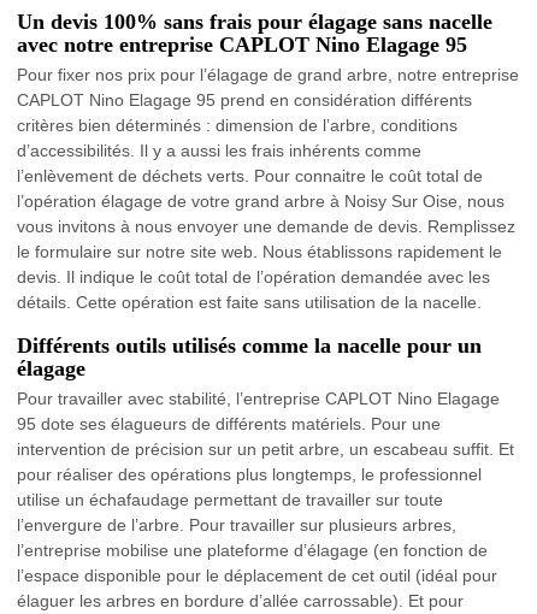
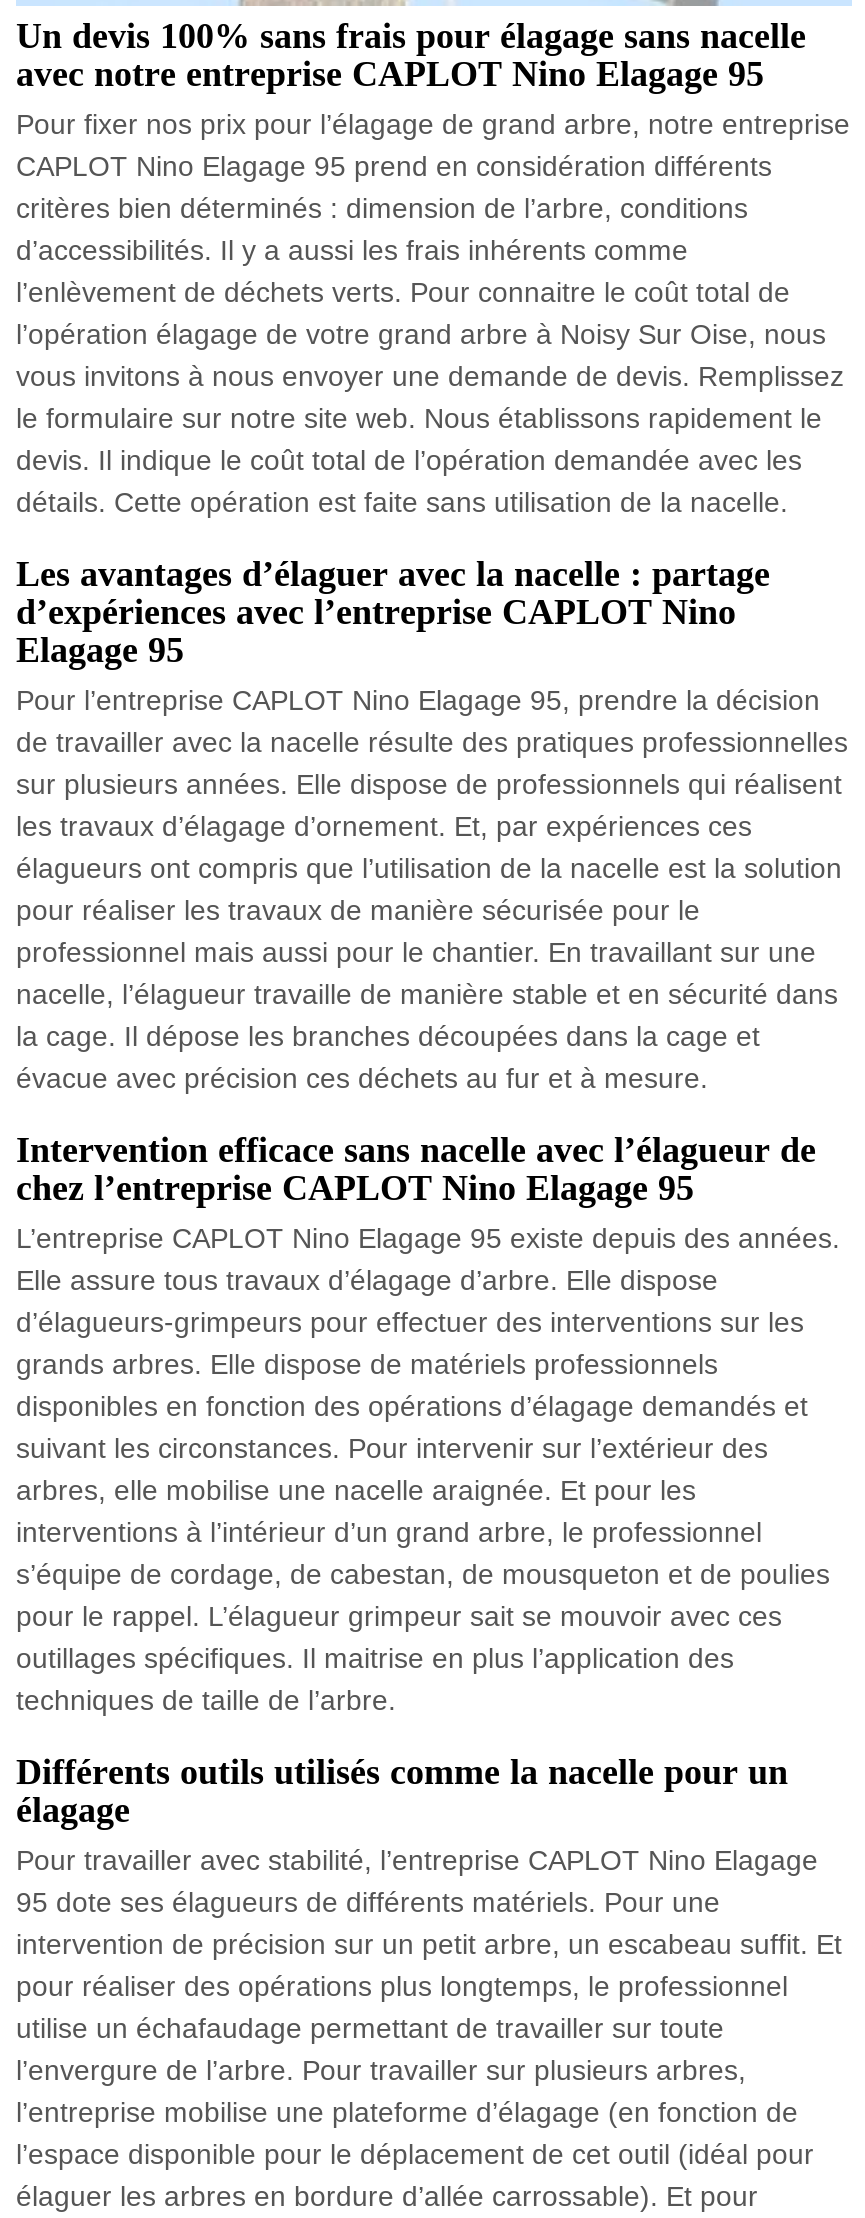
+ Les avantages d’élaguer avec la nacelle : partage
+ d’expériences avec l’entreprise CAPLOT Nino
+ Elagage 95
+ Pour l’entreprise CAPLOT Nino Elagage 95, prendre la décision
+ de travailler avec la nacelle résulte des pratiques professionnelles
+ sur plusieurs années. Elle dispose de professionnels qui réalisent
+ les travaux d’élagage d’ornement. Et, par expériences ces
+ élagueurs ont compris que l’utilisation de la nacelle est la solution
+ pour réaliser les travaux de manière sécurisée pour le
+ professionnel mais aussi pour le chantier. En travaillant sur une
+ nacelle, l’élagueur travaille de manière stable et en sécurité dans
+ la cage. Il dépose les branches découpées dans la cage et
+ évacue avec précision ces déchets au fur et à mesure.
+ Intervention efficace sans nacelle avec l’élagueur de
+ chez l’entreprise CAPLOT Nino Elagage 95
+ L’entreprise CAPLOT Nino Elagage 95 existe depuis des années.
+ Elle assure tous travaux d’élagage d’arbre. Elle dispose
+ d’élagueurs-grimpeurs pour effectuer des interventions sur les
+ grands arbres. Elle dispose de matériels professionnels
+ disponibles en fonction des opérations d’élagage demandés et
+ suivant les circonstances. Pour intervenir sur l’extérieur des
+ arbres, elle mobilise une nacelle araignée. Et pour les
+ interventions à l’intérieur d’un grand arbre, le professionnel
+ s’équipe de cordage, de cabestan, de mousqueton et de poulies
+ pour le rappel. L’élagueur grimpeur sait se mouvoir avec ces
+ outillages spécifiques. Il maitrise en plus l’application des
+ techniques de taille de l’arbre.
